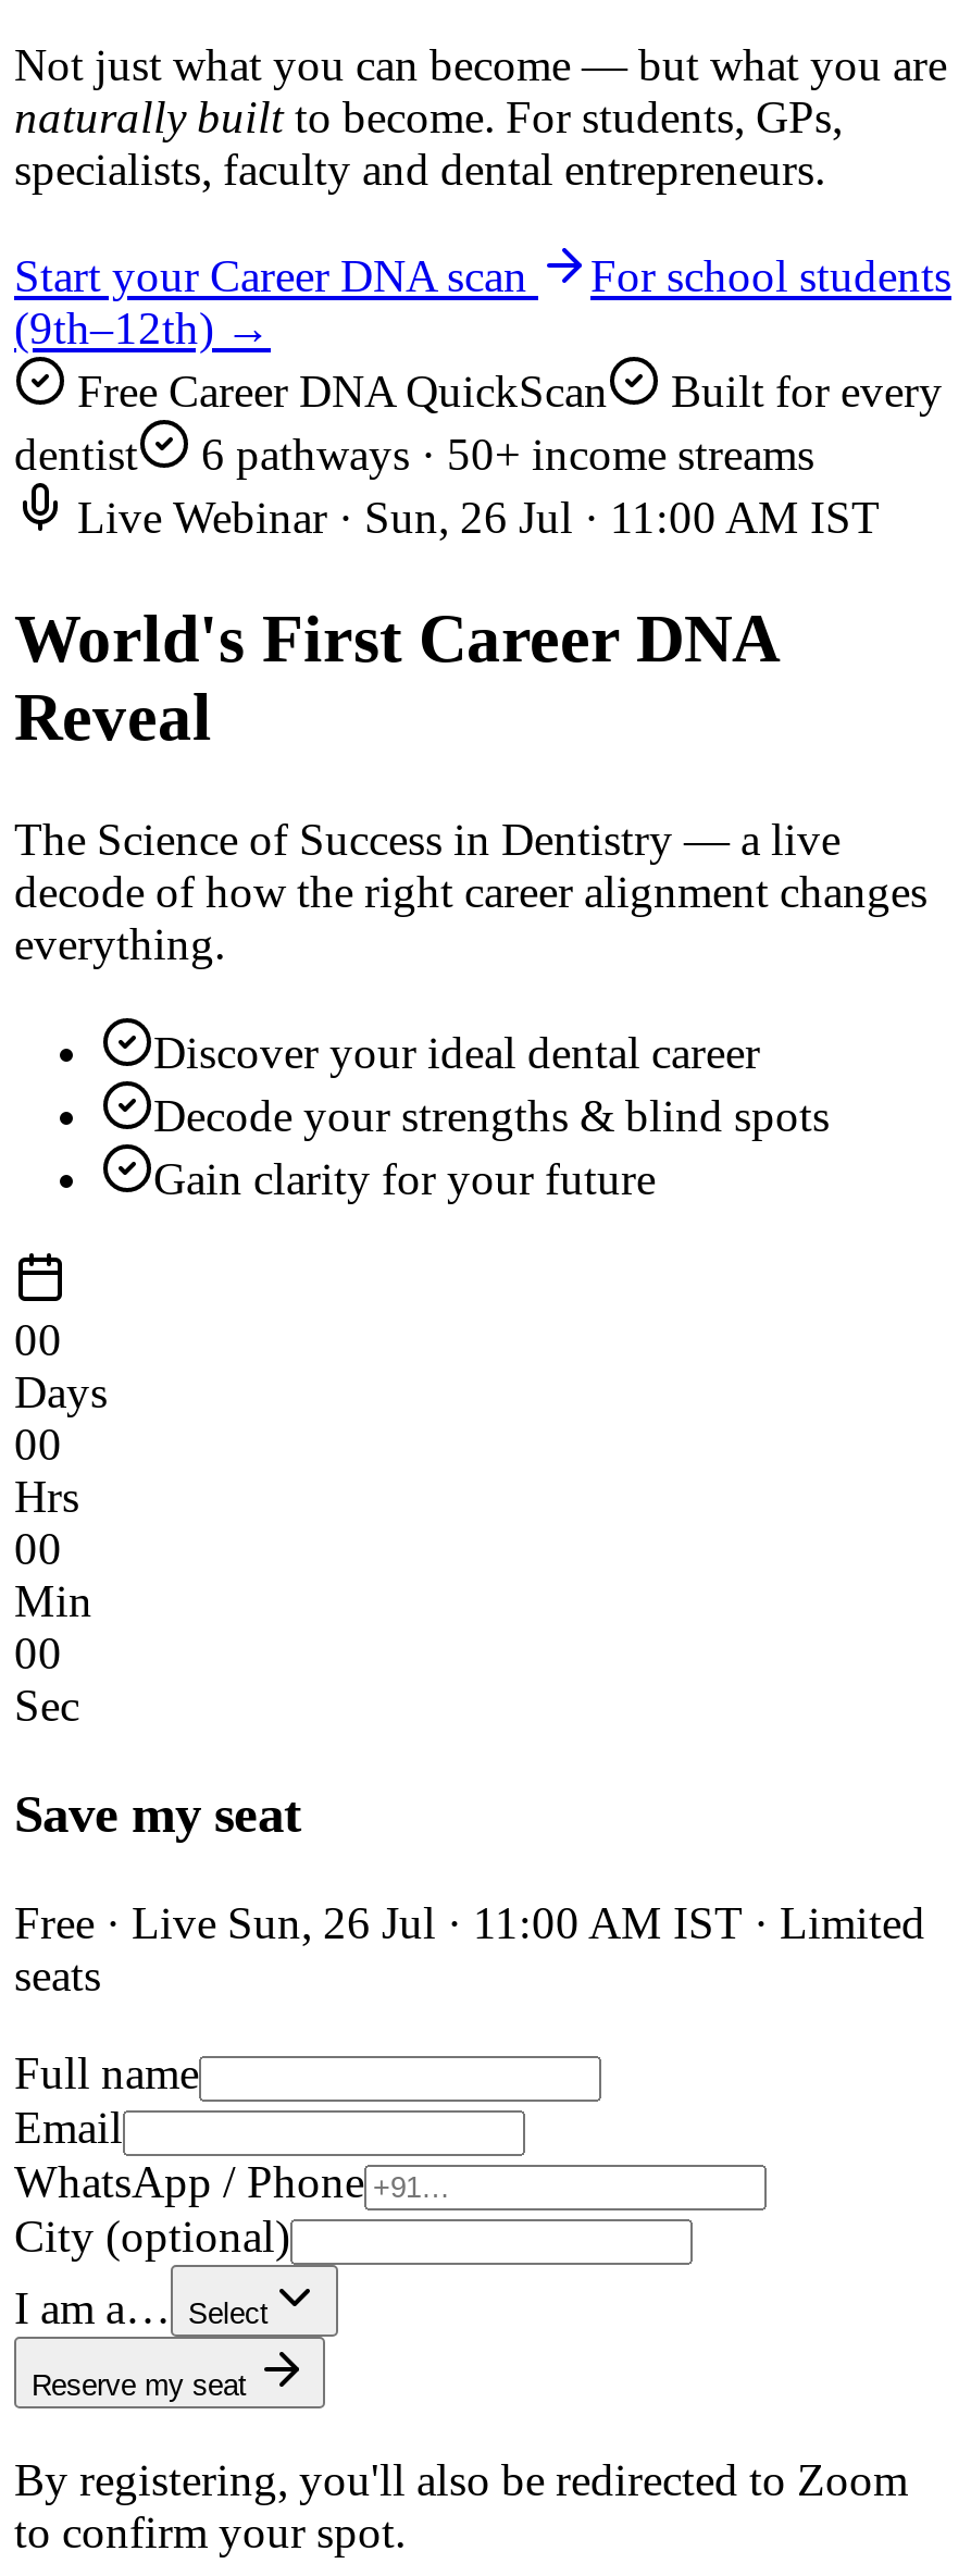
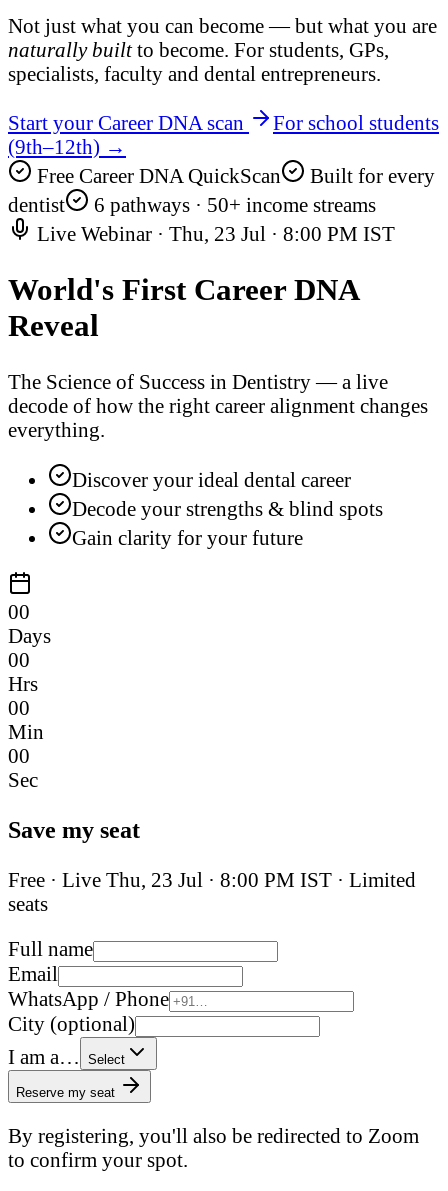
- Live Webinar · Sun, 26 Jul · 11:00 AM IST
+ Live Webinar · Thu, 23 Jul · 8:00 PM IST

- Free · Live Sun, 26 Jul · 11:00 AM IST · Limited
+ Free · Live Thu, 23 Jul · 8:00 PM IST · Limited
